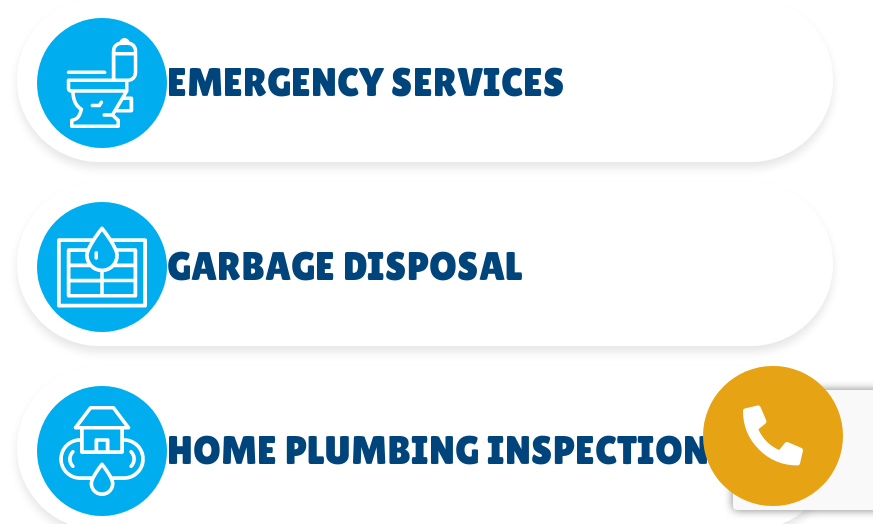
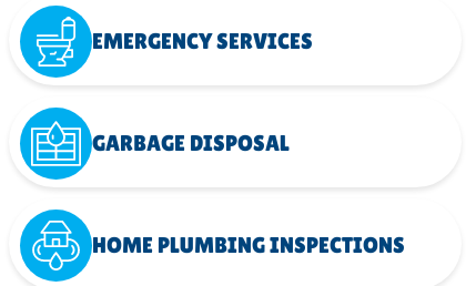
- [image]
